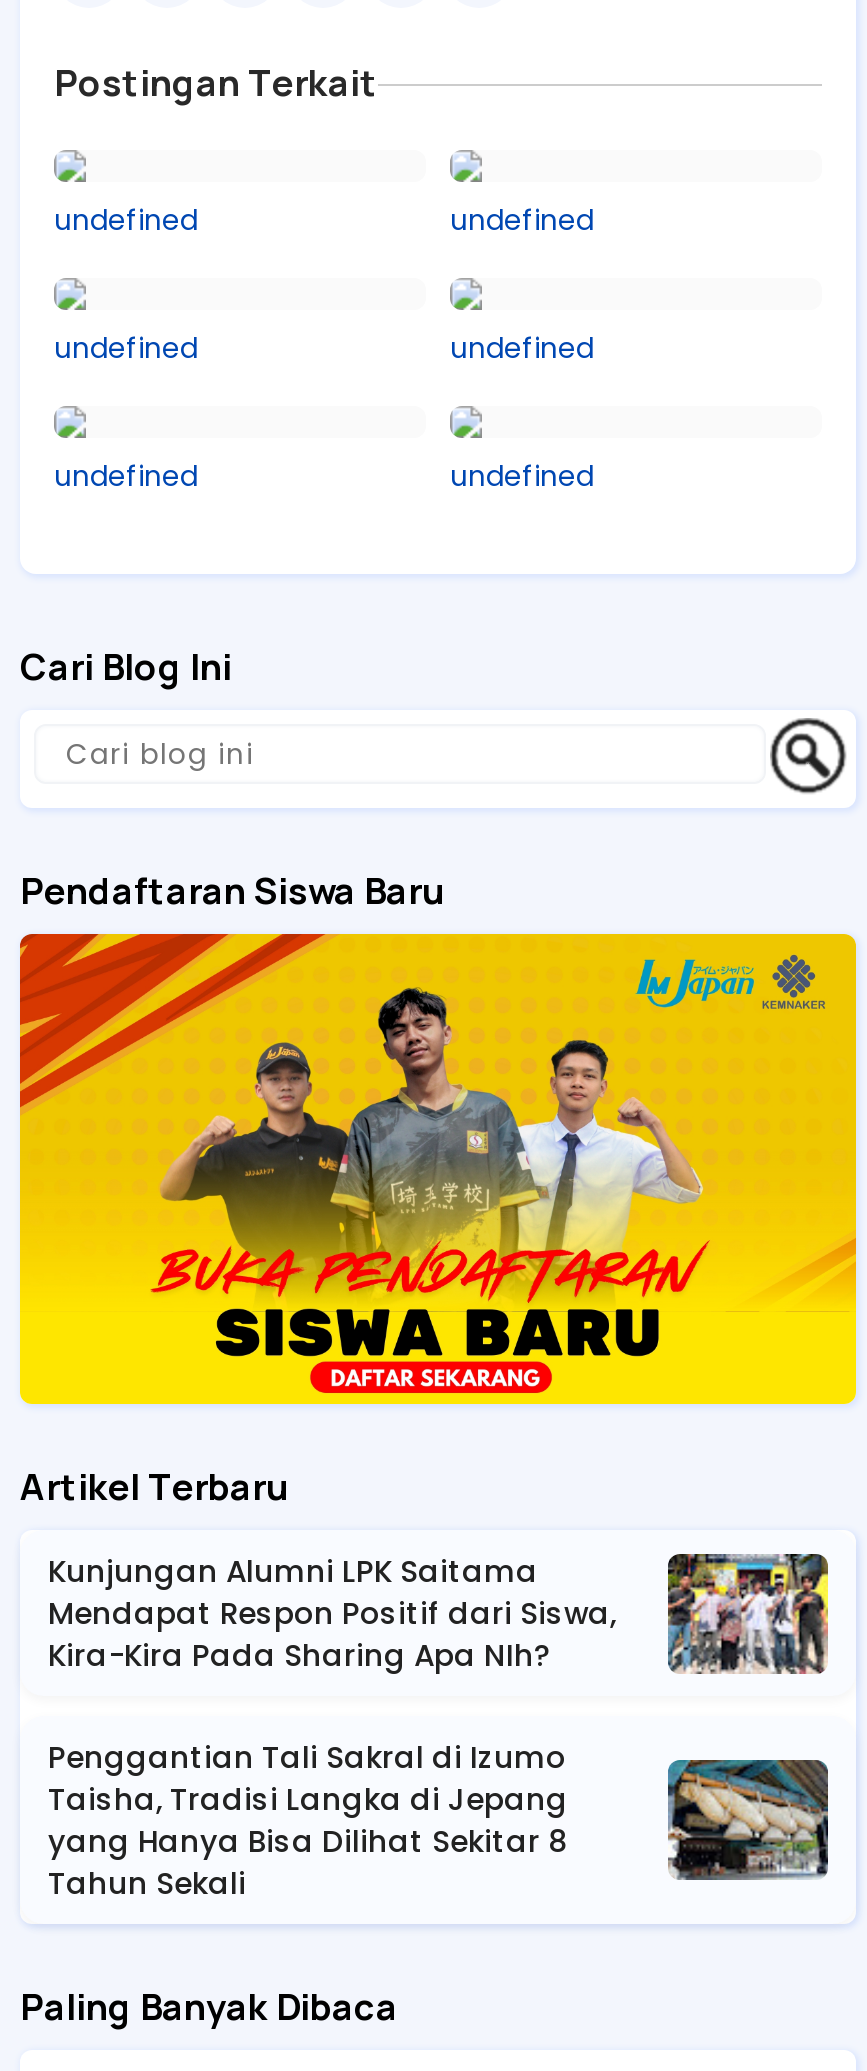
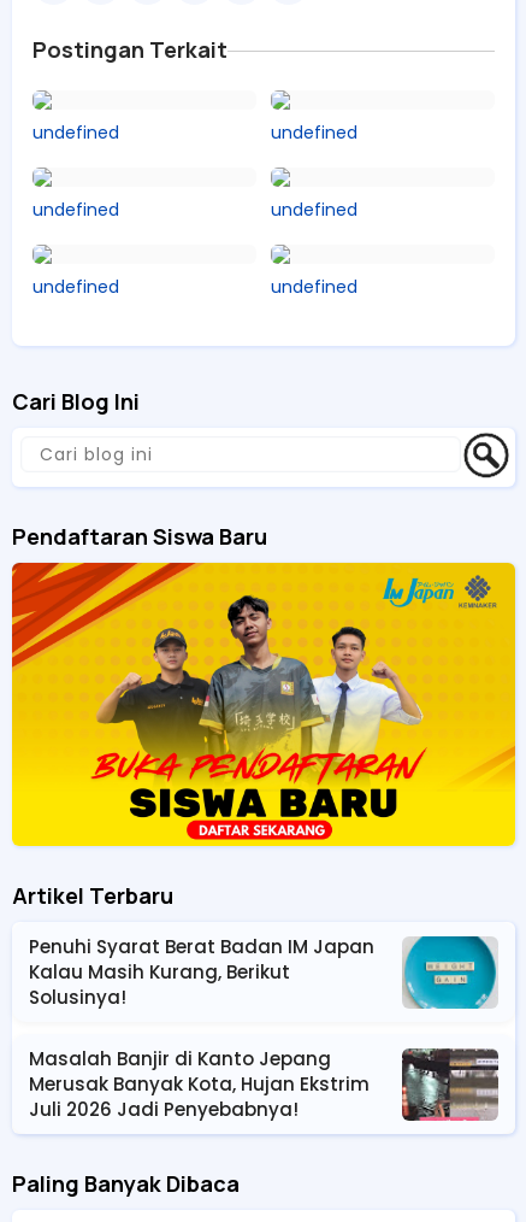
- [image]
- Kunjungan Alumni LPK Saitama
- Mendapat Respon Positif dari Siswa,
- Kira-Kira Pada Sharing Apa NIh?
+ [image]
+ Penuhi Syarat Berat Badan IM Japan
+ Kalau Masih Kurang, Berikut
+ Solusinya!

- Penggantian Tali Sakral di Izumo
- Taisha, Tradisi Langka di Jepang
- yang Hanya Bisa Dilihat Sekitar 8
- Tahun Sekali
+ Masalah Banjir di Kanto Jepang
+ Merusak Banyak Kota, Hujan Ekstrim
+ Juli 2026 Jadi Penyebabnya!

- [image]
+ [image]
